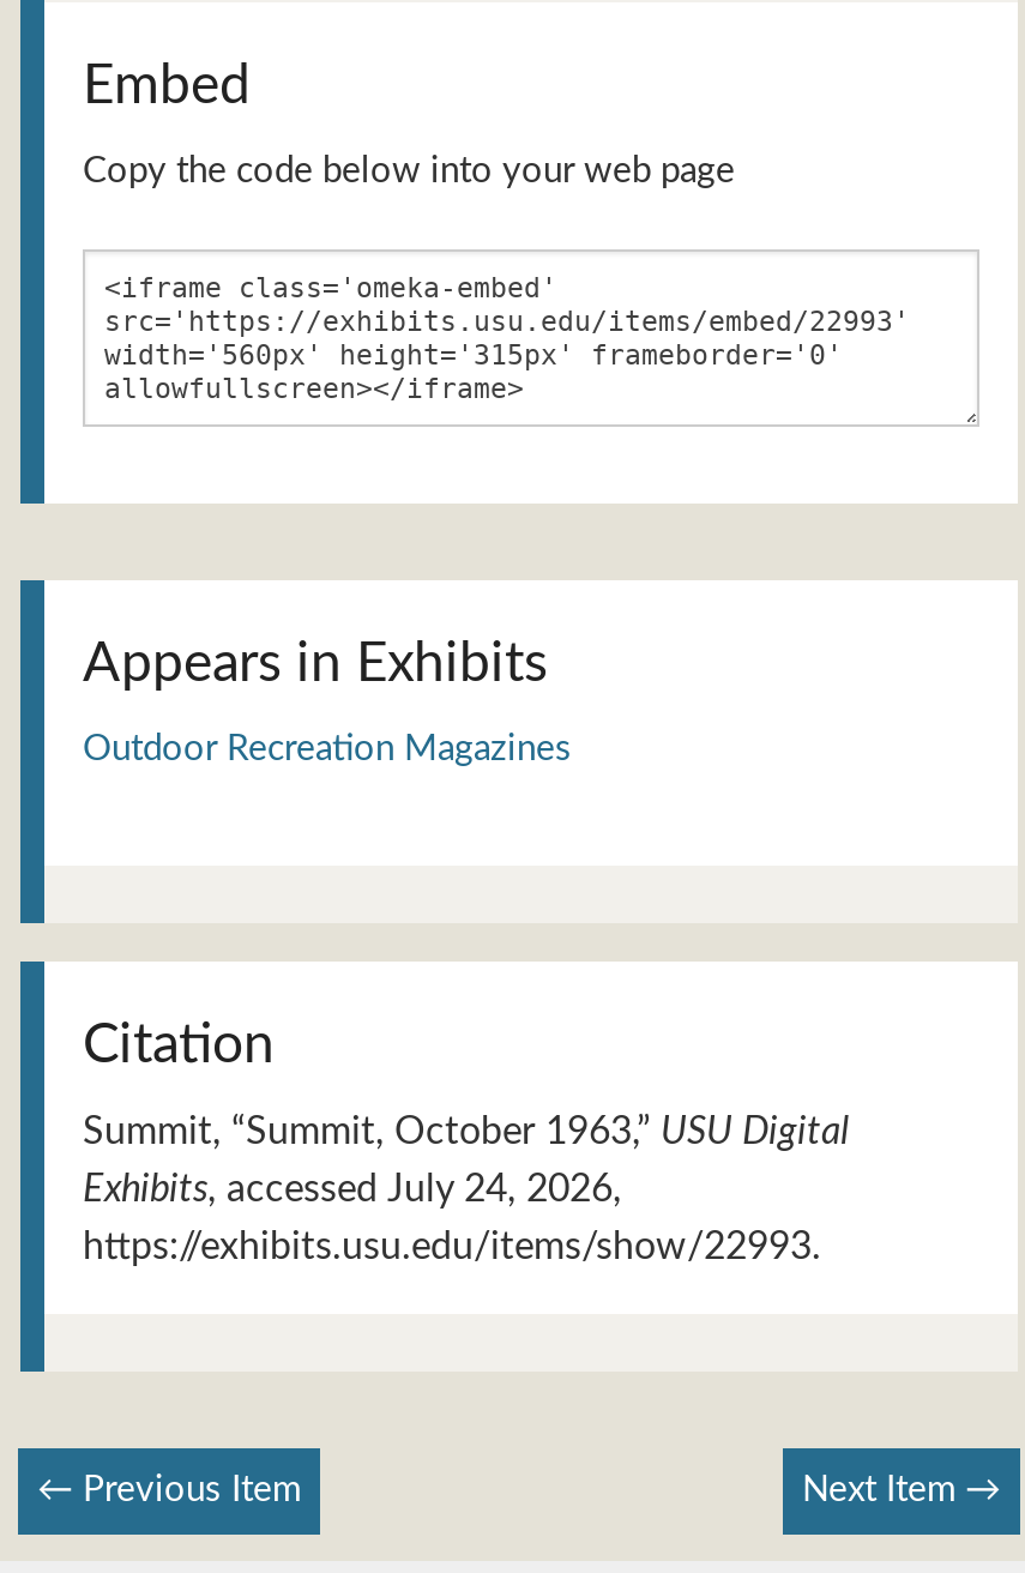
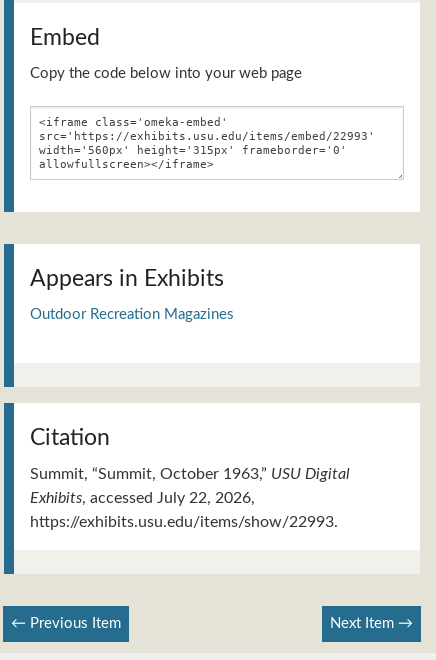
- Exhibits, accessed July 24, 2026,
+ Exhibits, accessed July 22, 2026,
